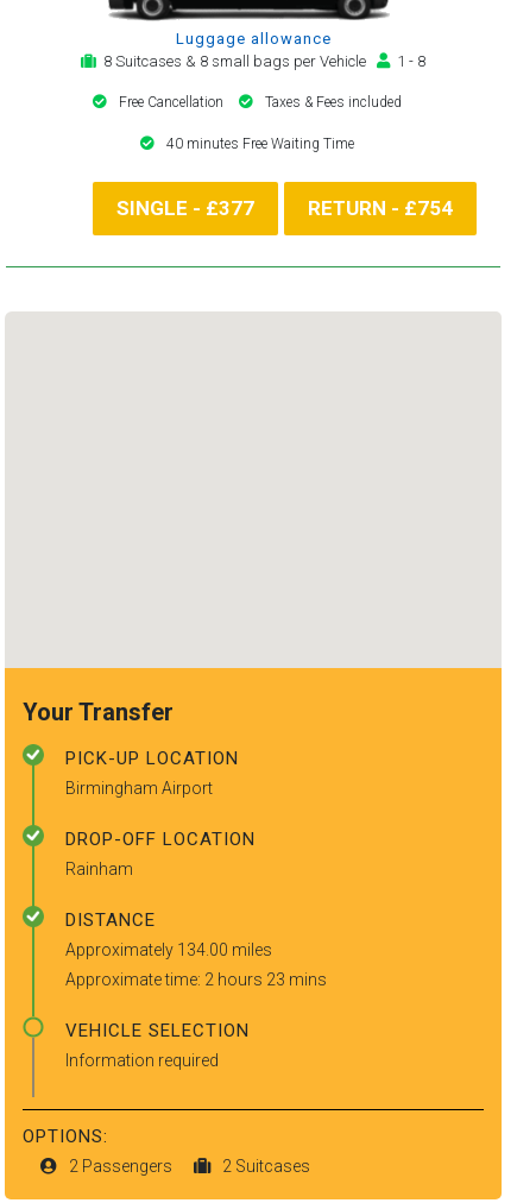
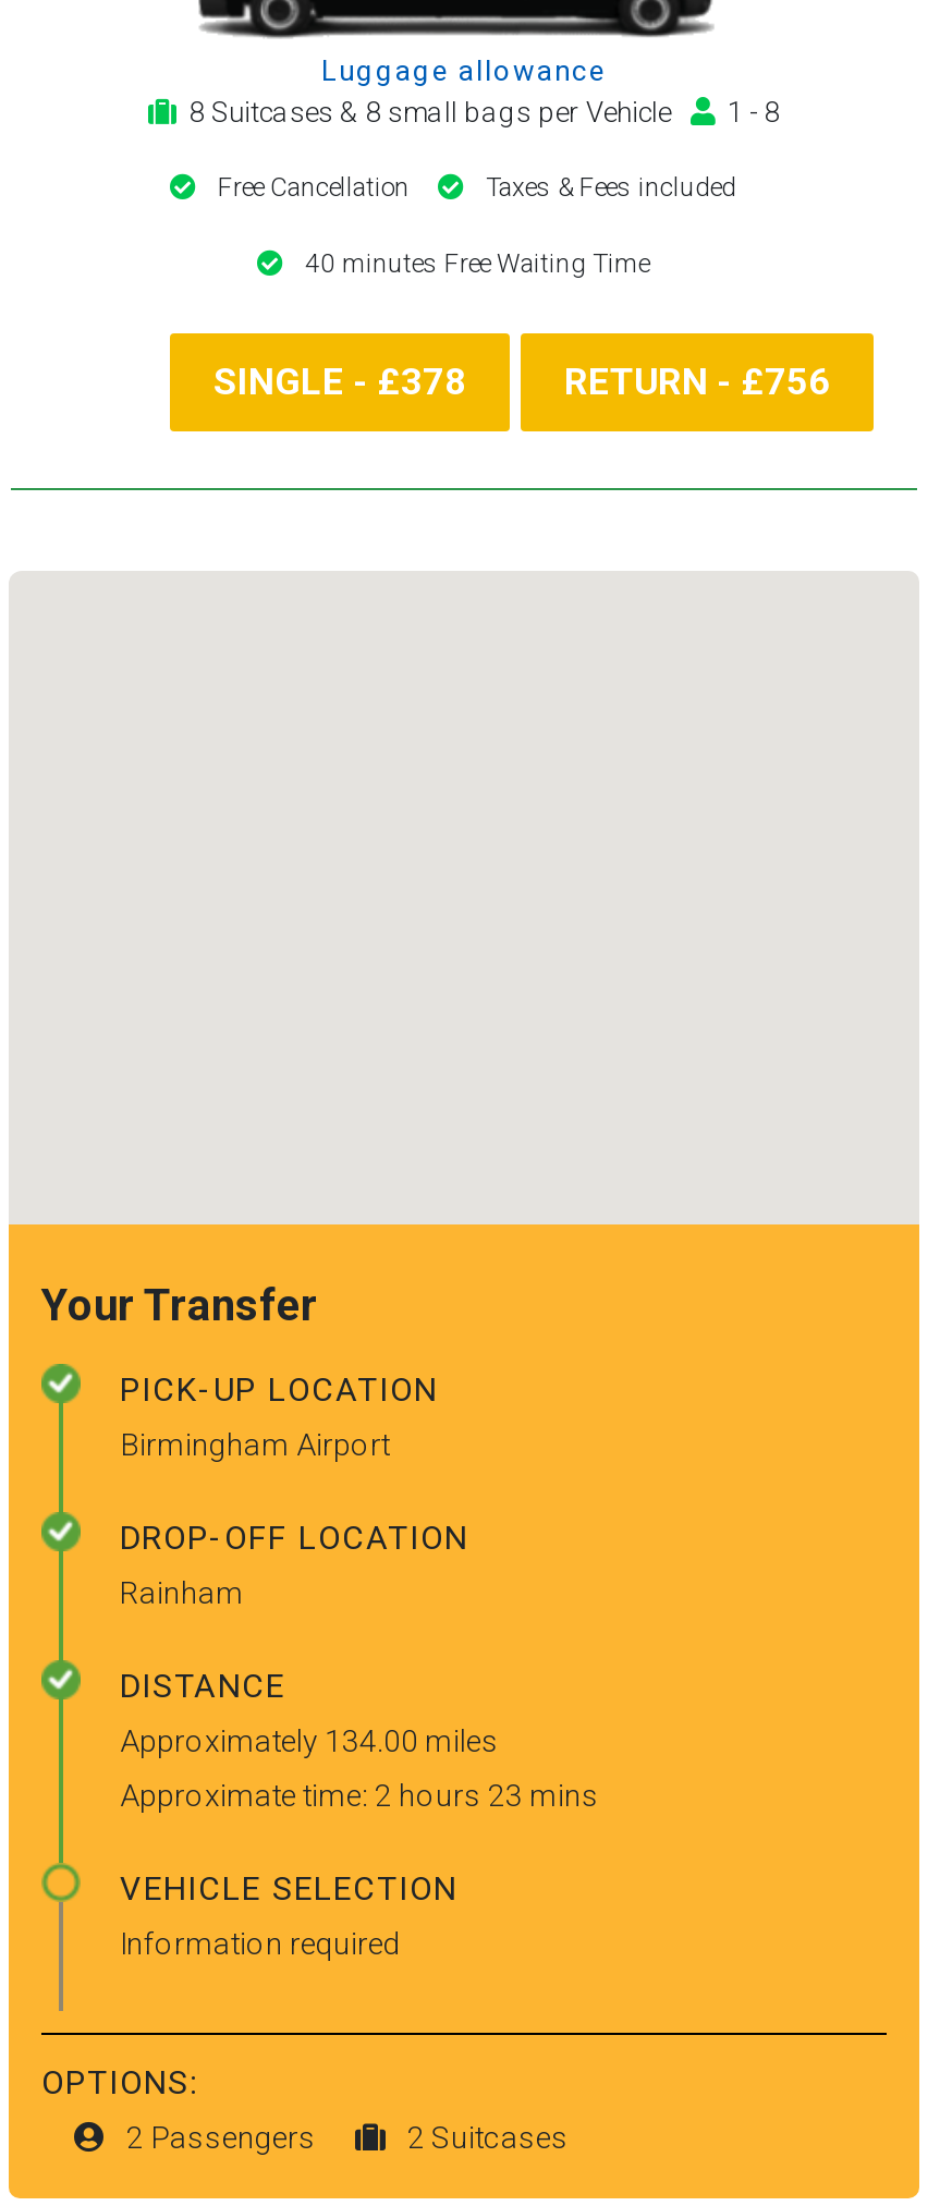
- SINGLE - £377
+ SINGLE - £378

- RETURN - £754
+ RETURN - £756
